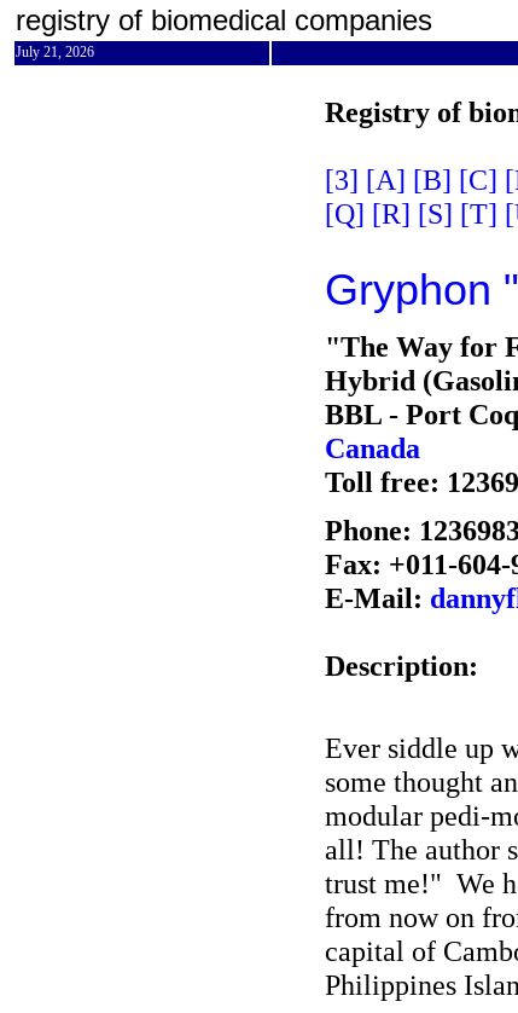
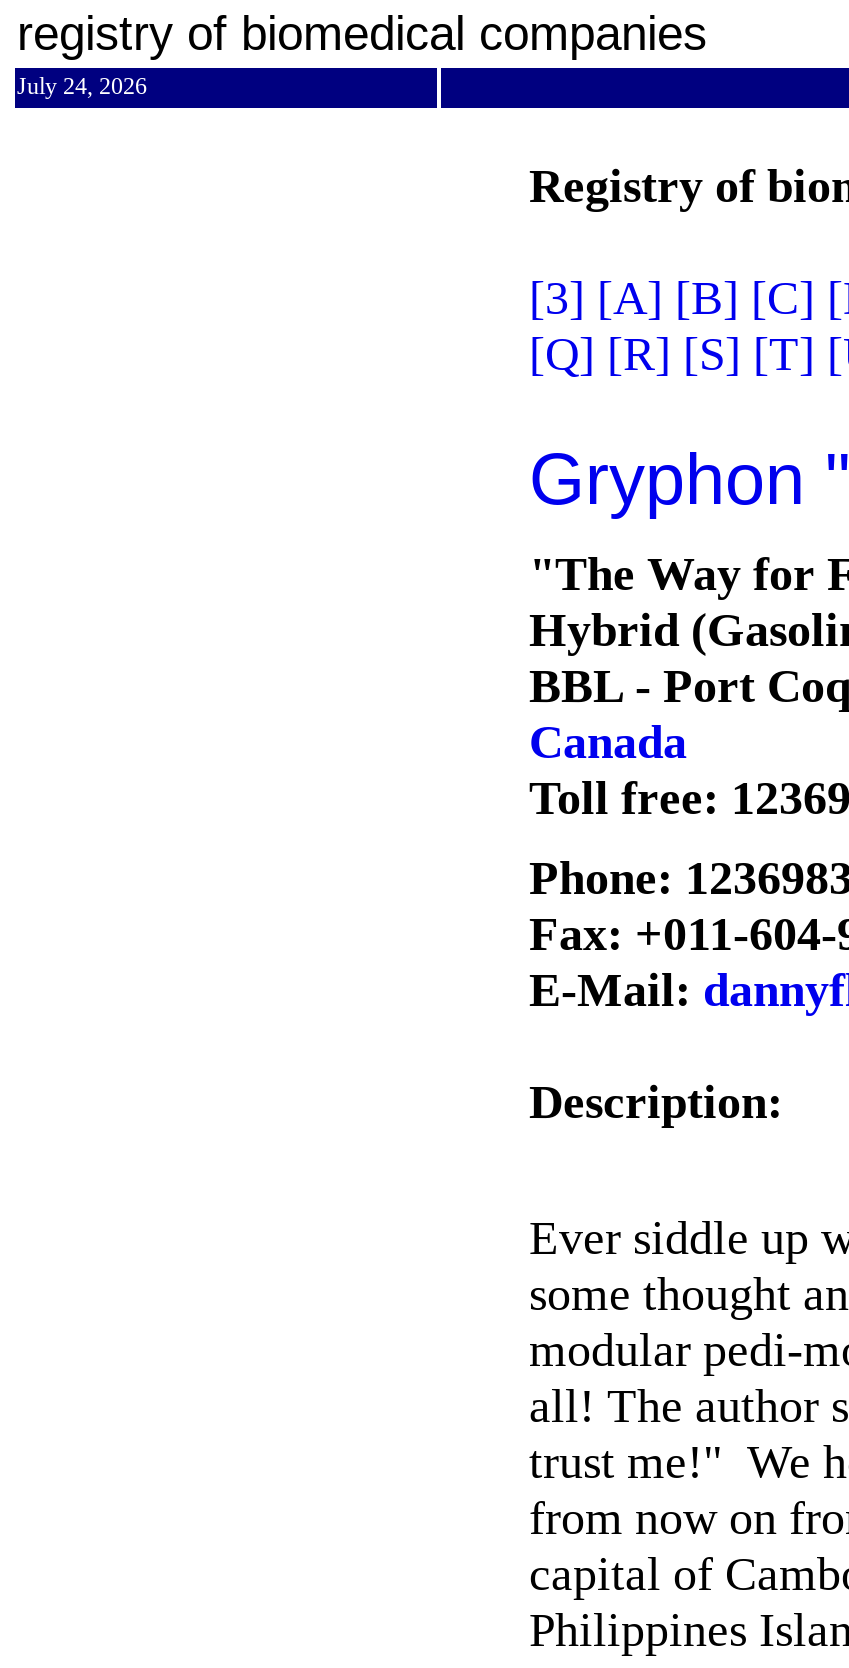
- July 21, 2026
+ July 24, 2026
